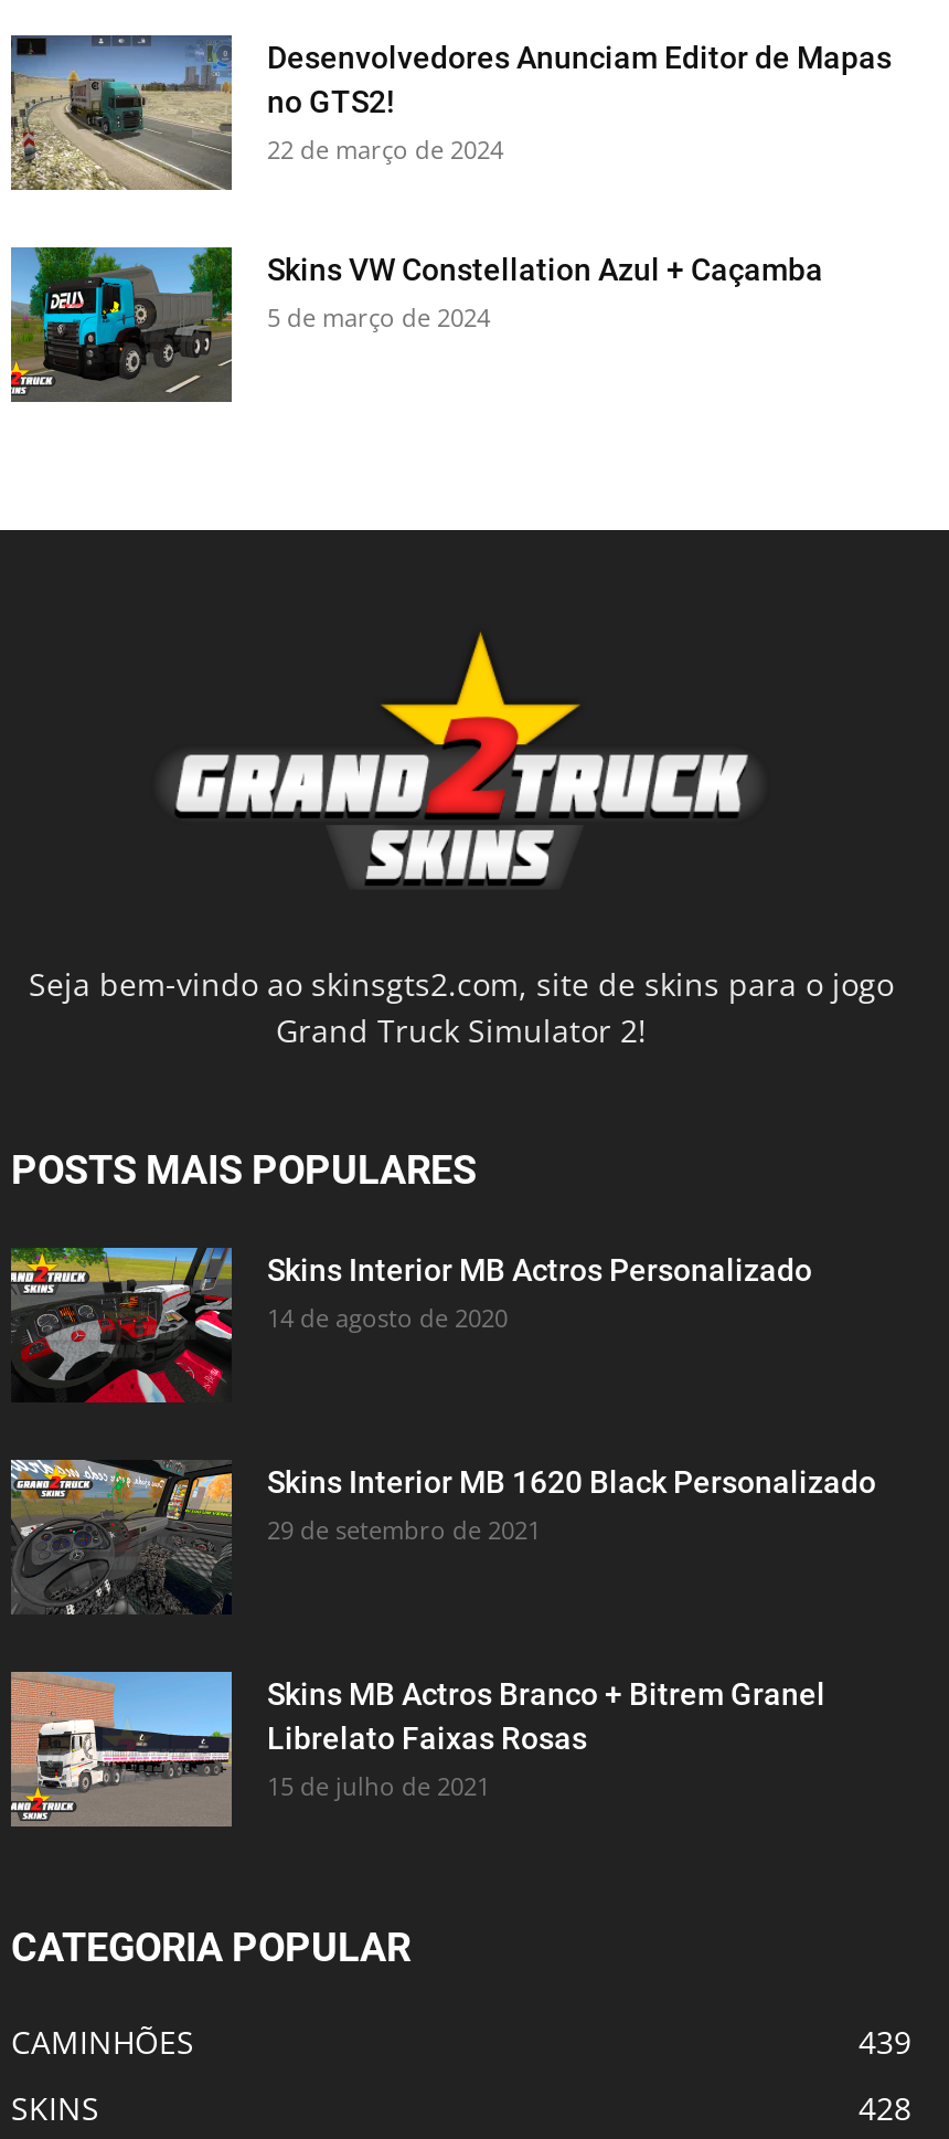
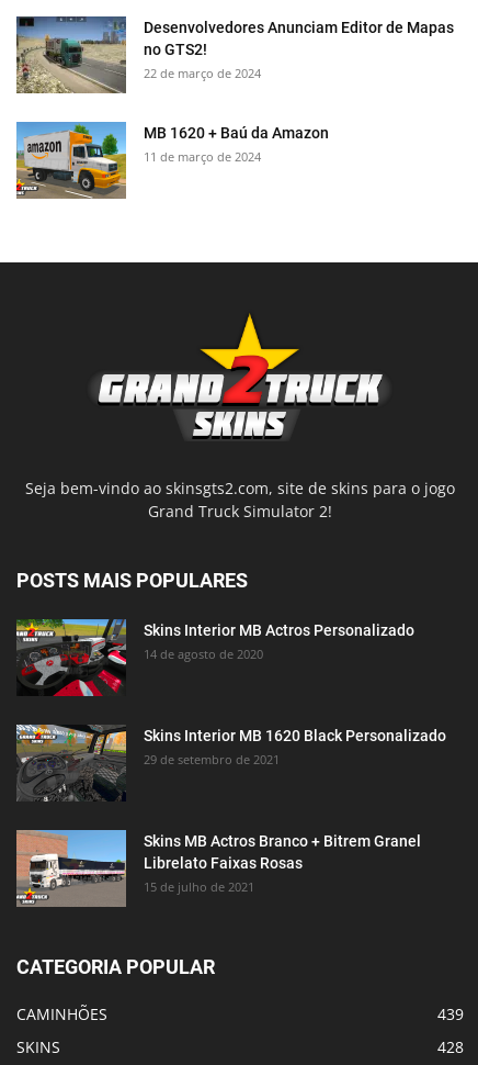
- [image]
- Skins VW Constellation Azul + Caçamba
- 5 de março de 2024
+ [image]
+ MB 1620 + Baú da Amazon
+ 11 de março de 2024
